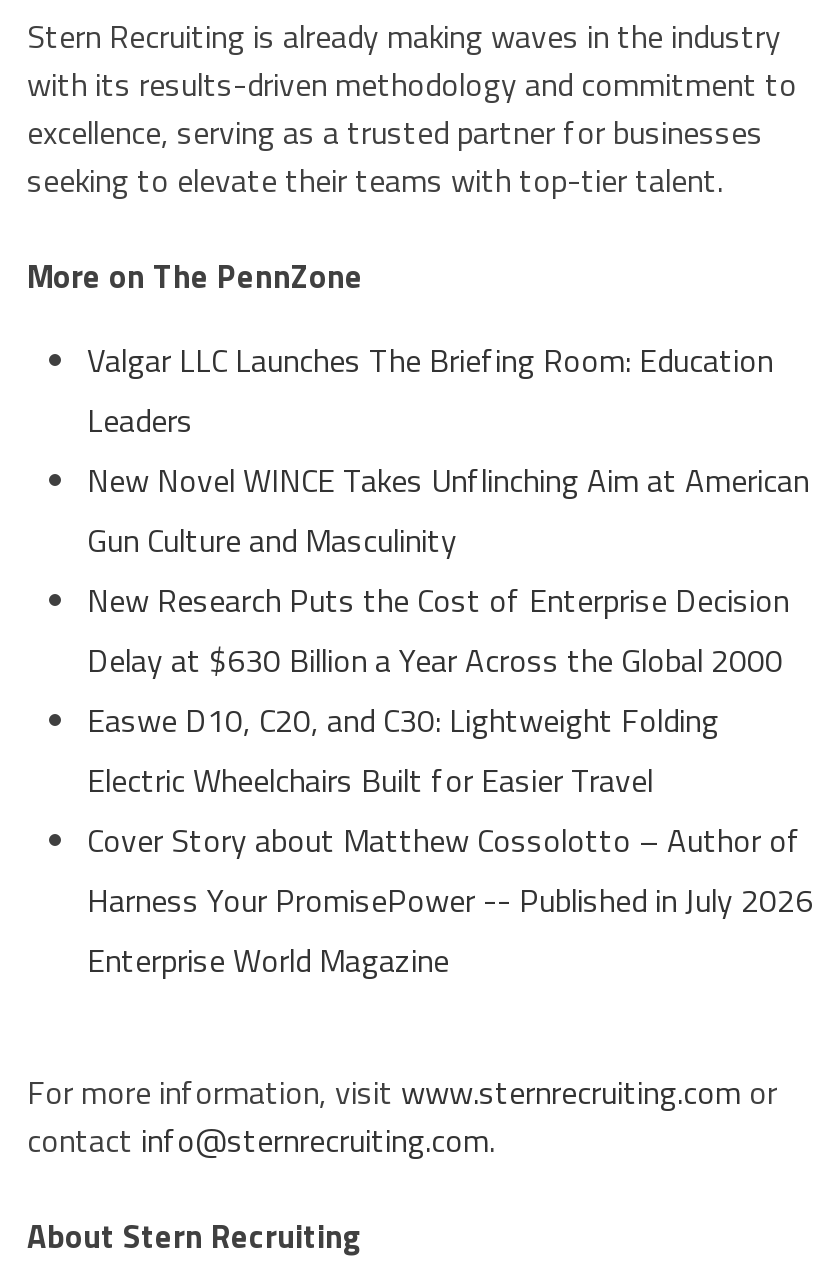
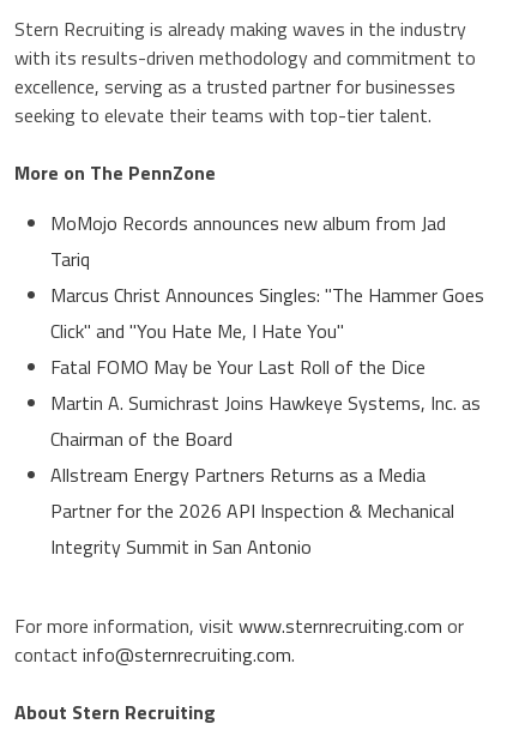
- Valgar LLC Launches The Briefing Room: Education
- Leaders
- New Novel WINCE Takes Unflinching Aim at American
- Gun Culture and Masculinity
- New Research Puts the Cost of Enterprise Decision
- Delay at $630 Billion a Year Across the Global 2000
- Easwe D10, C20, and C30: Lightweight Folding
- Electric Wheelchairs Built for Easier Travel
- Cover Story about Matthew Cossolotto – Author of
- Harness Your PromisePower -- Published in July 2026
- Enterprise World Magazine
+ MoMojo Records announces new album from Jad
+ Tariq
+ Marcus Christ Announces Singles: "The Hammer Goes
+ Click" and "You Hate Me, I Hate You"
+ Fatal FOMO May be Your Last Roll of the Dice
+ Martin A. Sumichrast Joins Hawkeye Systems, Inc. as
+ Chairman of the Board
+ Allstream Energy Partners Returns as a Media
+ Partner for the 2026 API Inspection & Mechanical
+ Integrity Summit in San Antonio
